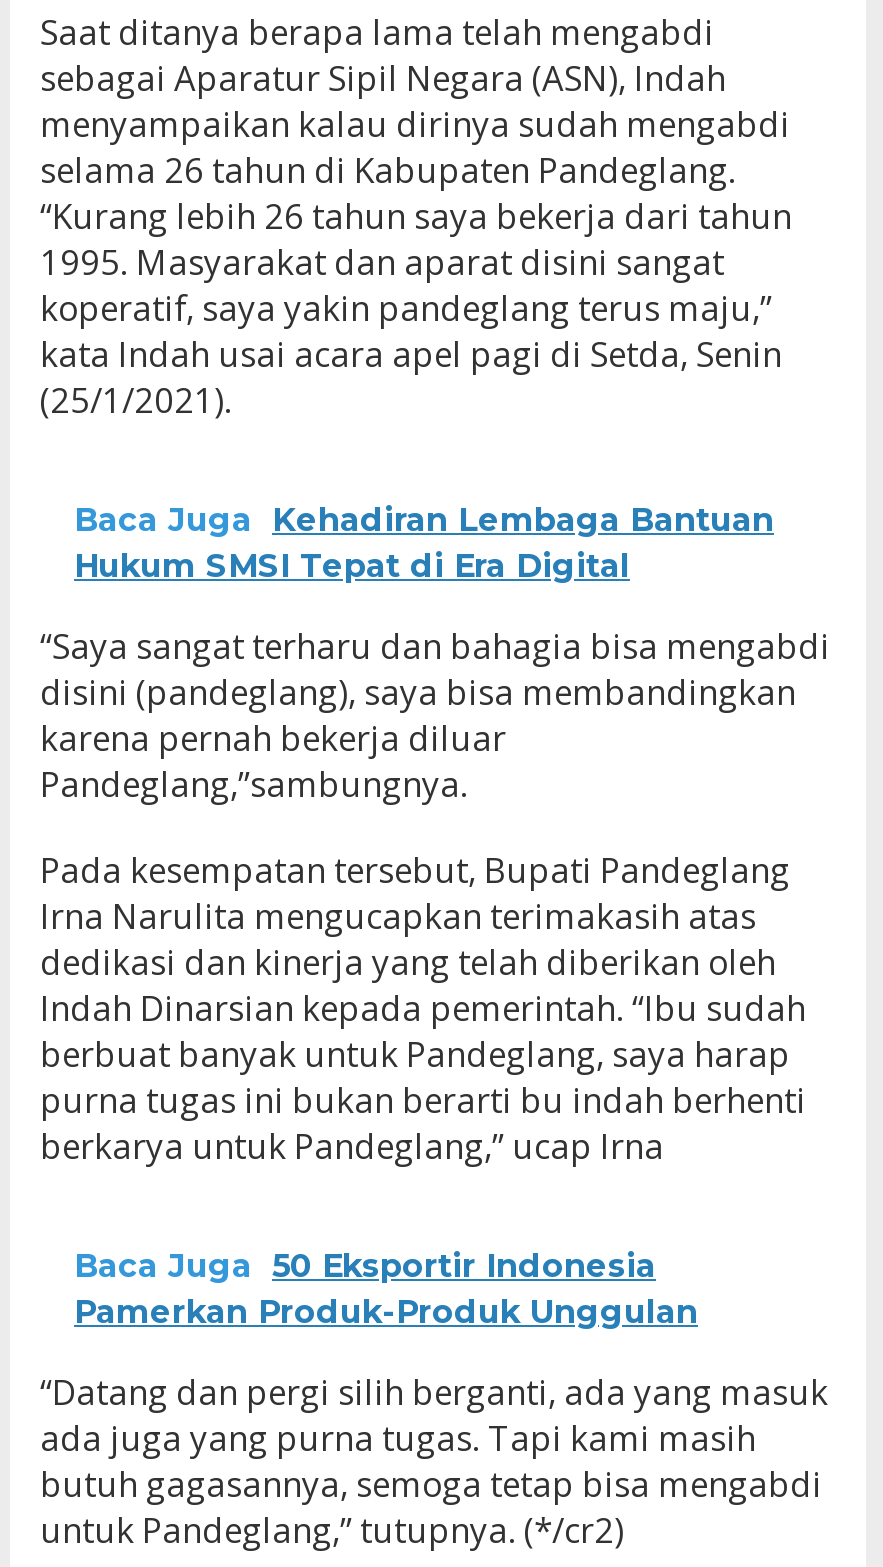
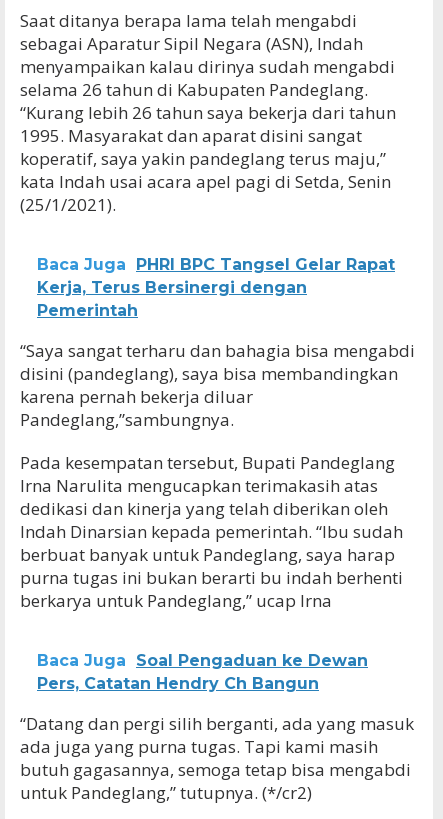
- Baca Juga Kehadiran Lembaga Bantuan
- Hukum SMSI Tepat di Era Digital
+ Baca Juga PHRI BPC Tangsel Gelar Rapat
+ Kerja, Terus Bersinergi dengan
+ Pemerintah

- Baca Juga 50 Eksportir Indonesia
- Pamerkan Produk-Produk Unggulan
+ Baca Juga Soal Pengaduan ke Dewan
+ Pers, Catatan Hendry Ch Bangun
